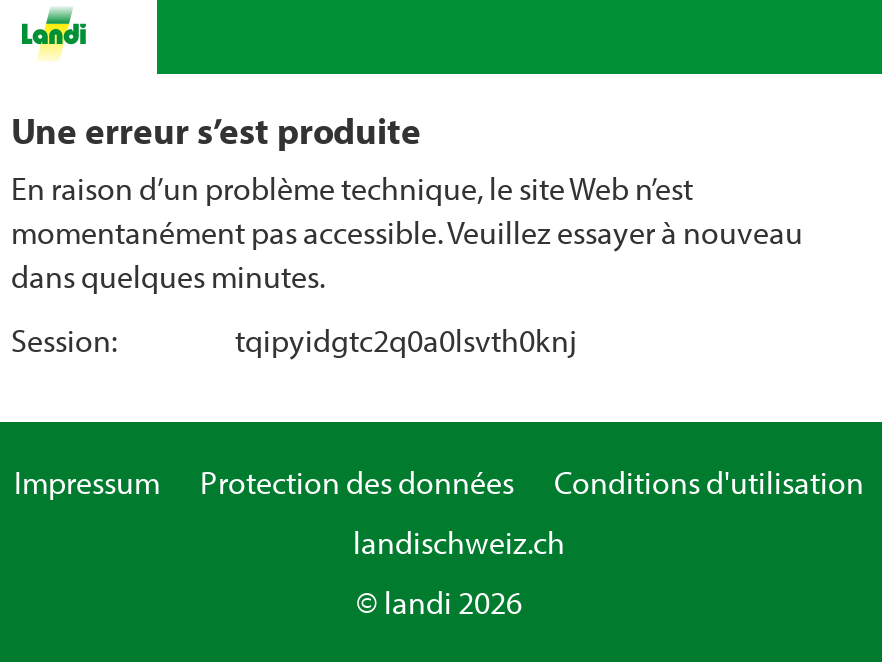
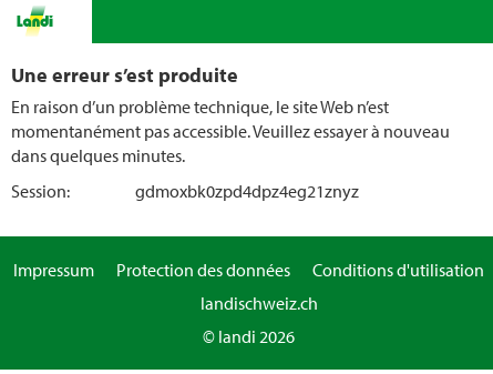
- tqipyidgtc2q0a0lsvth0knj
+ gdmoxbk0zpd4dpz4eg21znyz
